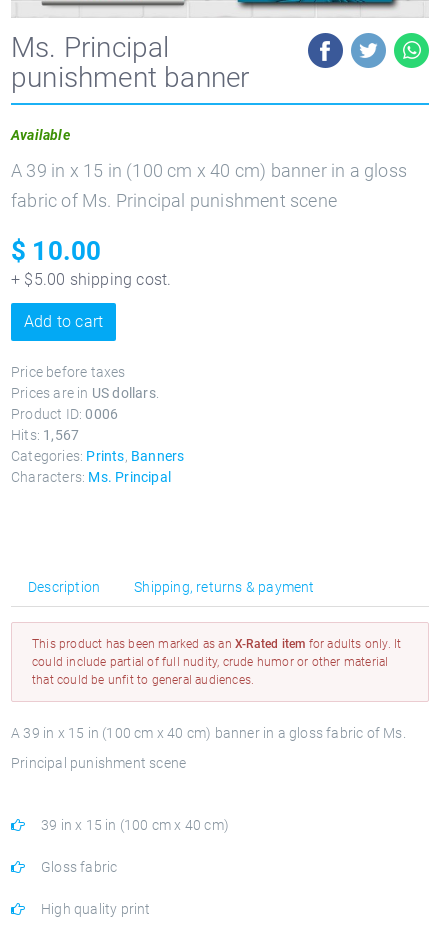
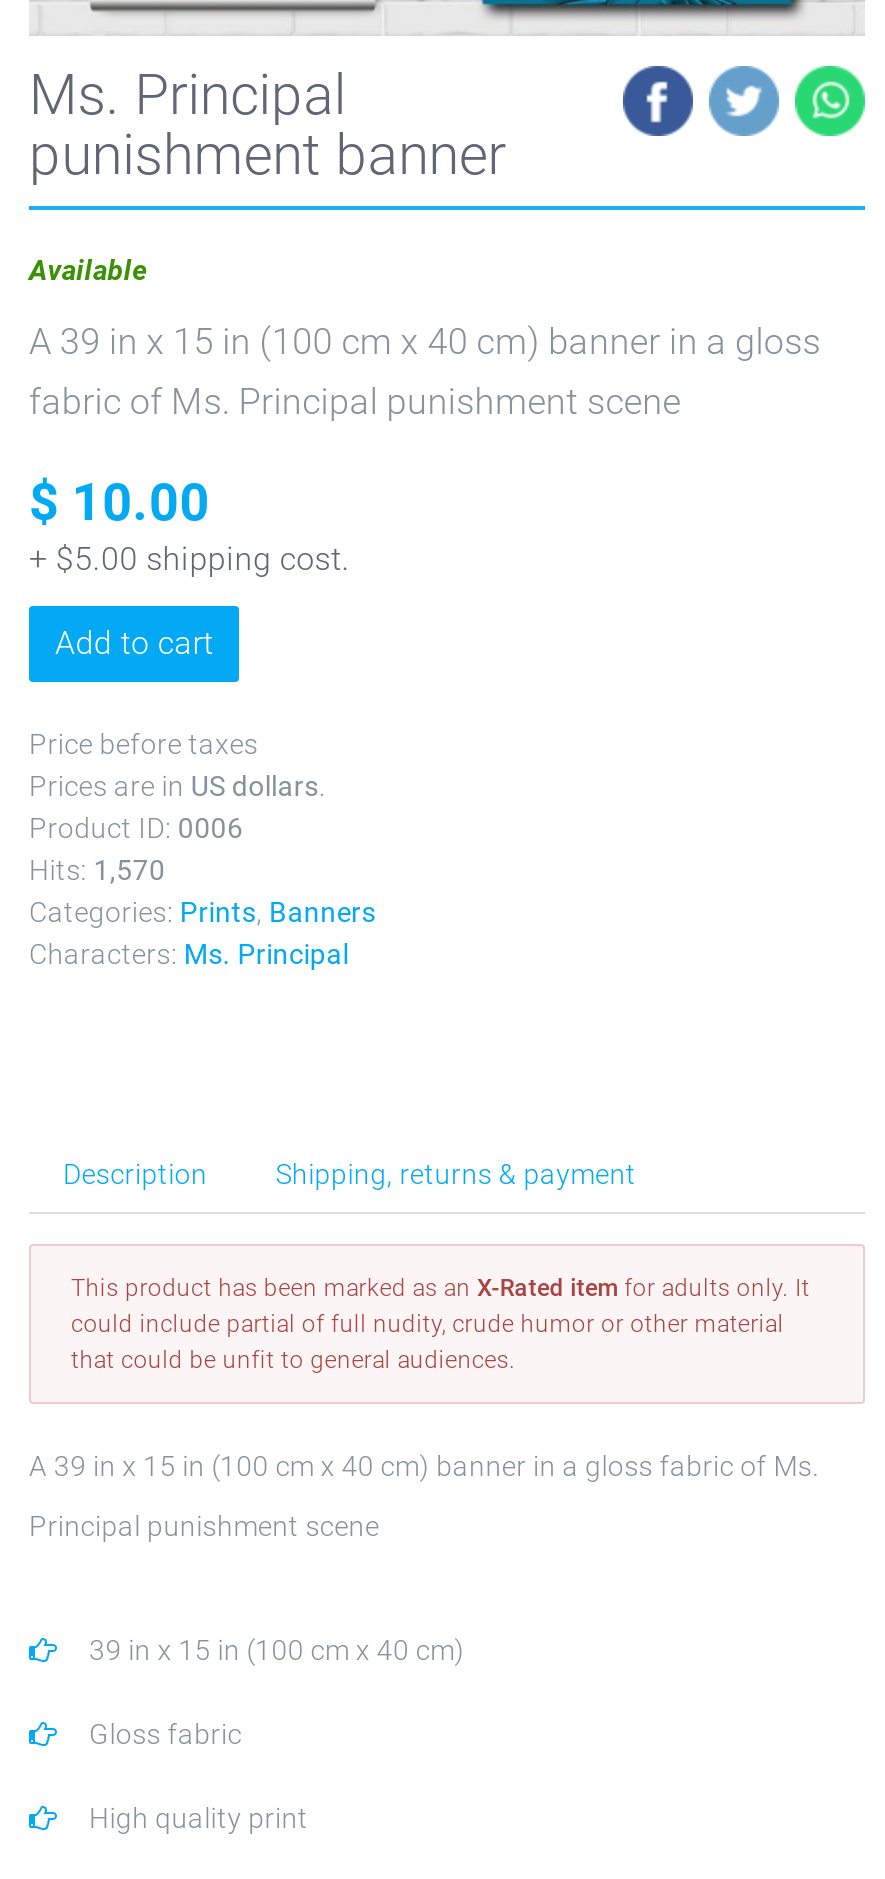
- Hits: 1,567
+ Hits: 1,570
